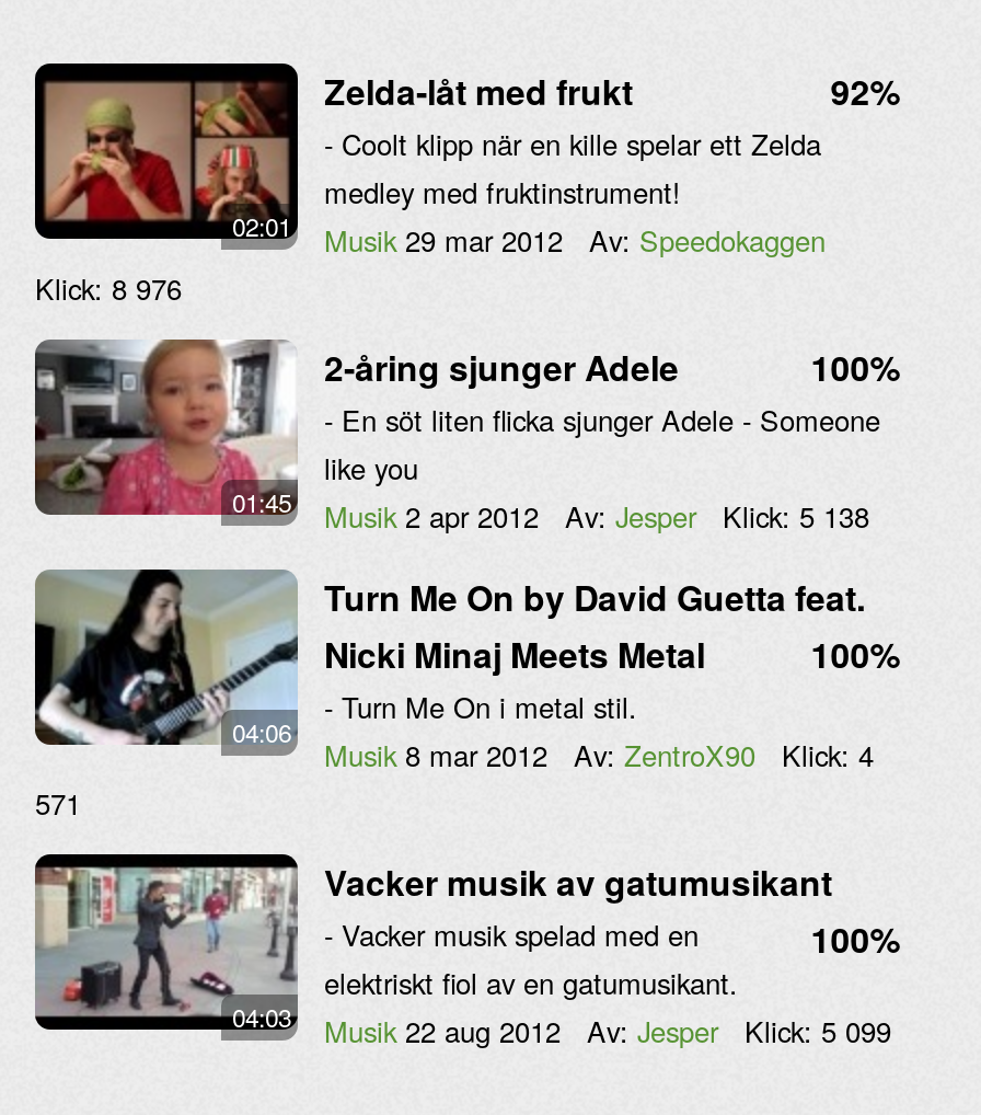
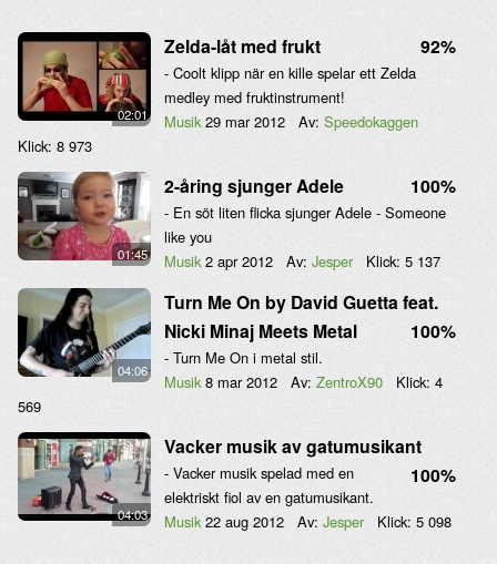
- Klick: 8 976
+ Klick: 8 973

- 01:45 Musik 2 apr 2012 Av: Jesper Klick: 5 138
+ 01:45 Musik 2 apr 2012 Av: Jesper Klick: 5 137

- 571
+ 569

- 04:03 Musik 22 aug 2012 Av: Jesper Klick: 5 099
+ 04:03 Musik 22 aug 2012 Av: Jesper Klick: 5 098
